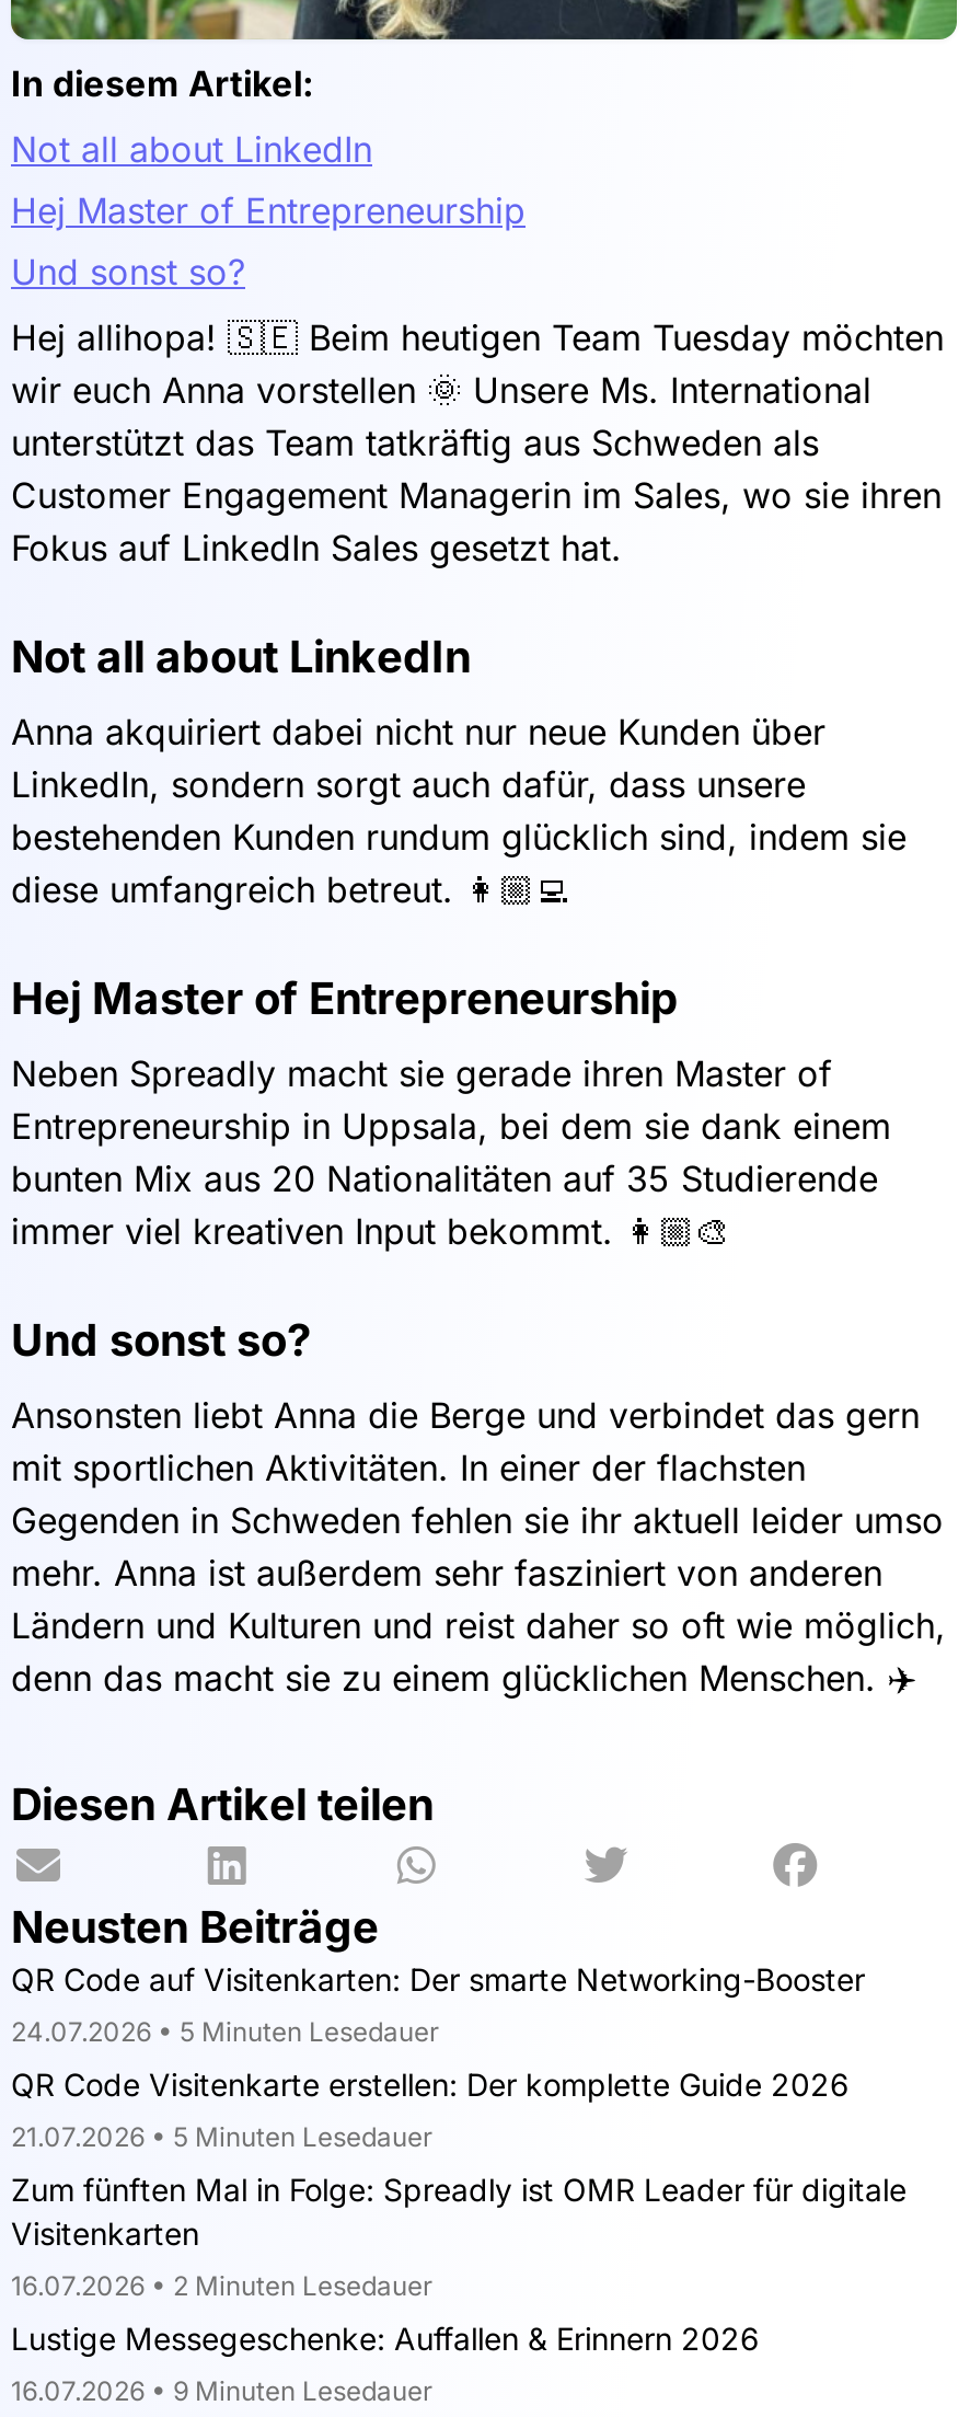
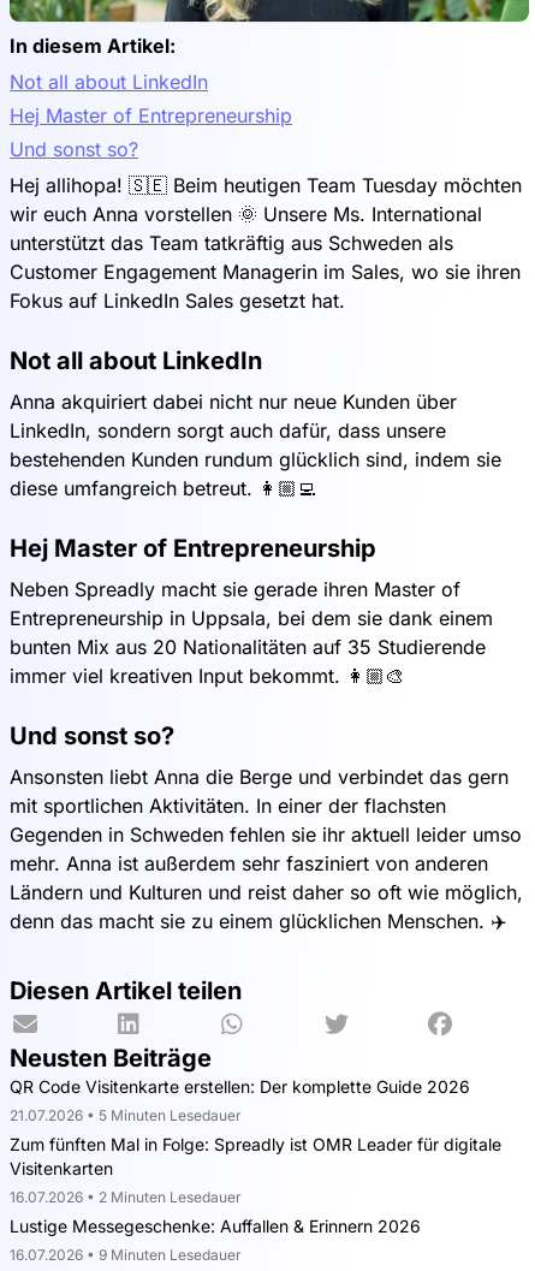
- QR Code auf Visitenkarten: Der smarte Networking-Booster
- 24.07.2026 • 5 Minuten Lesedauer
